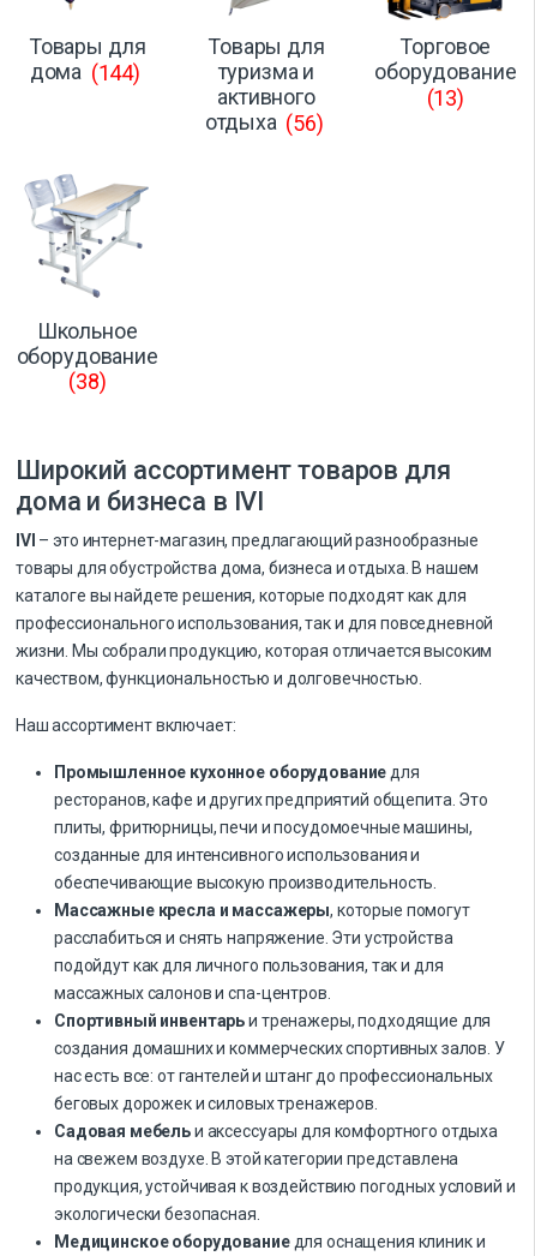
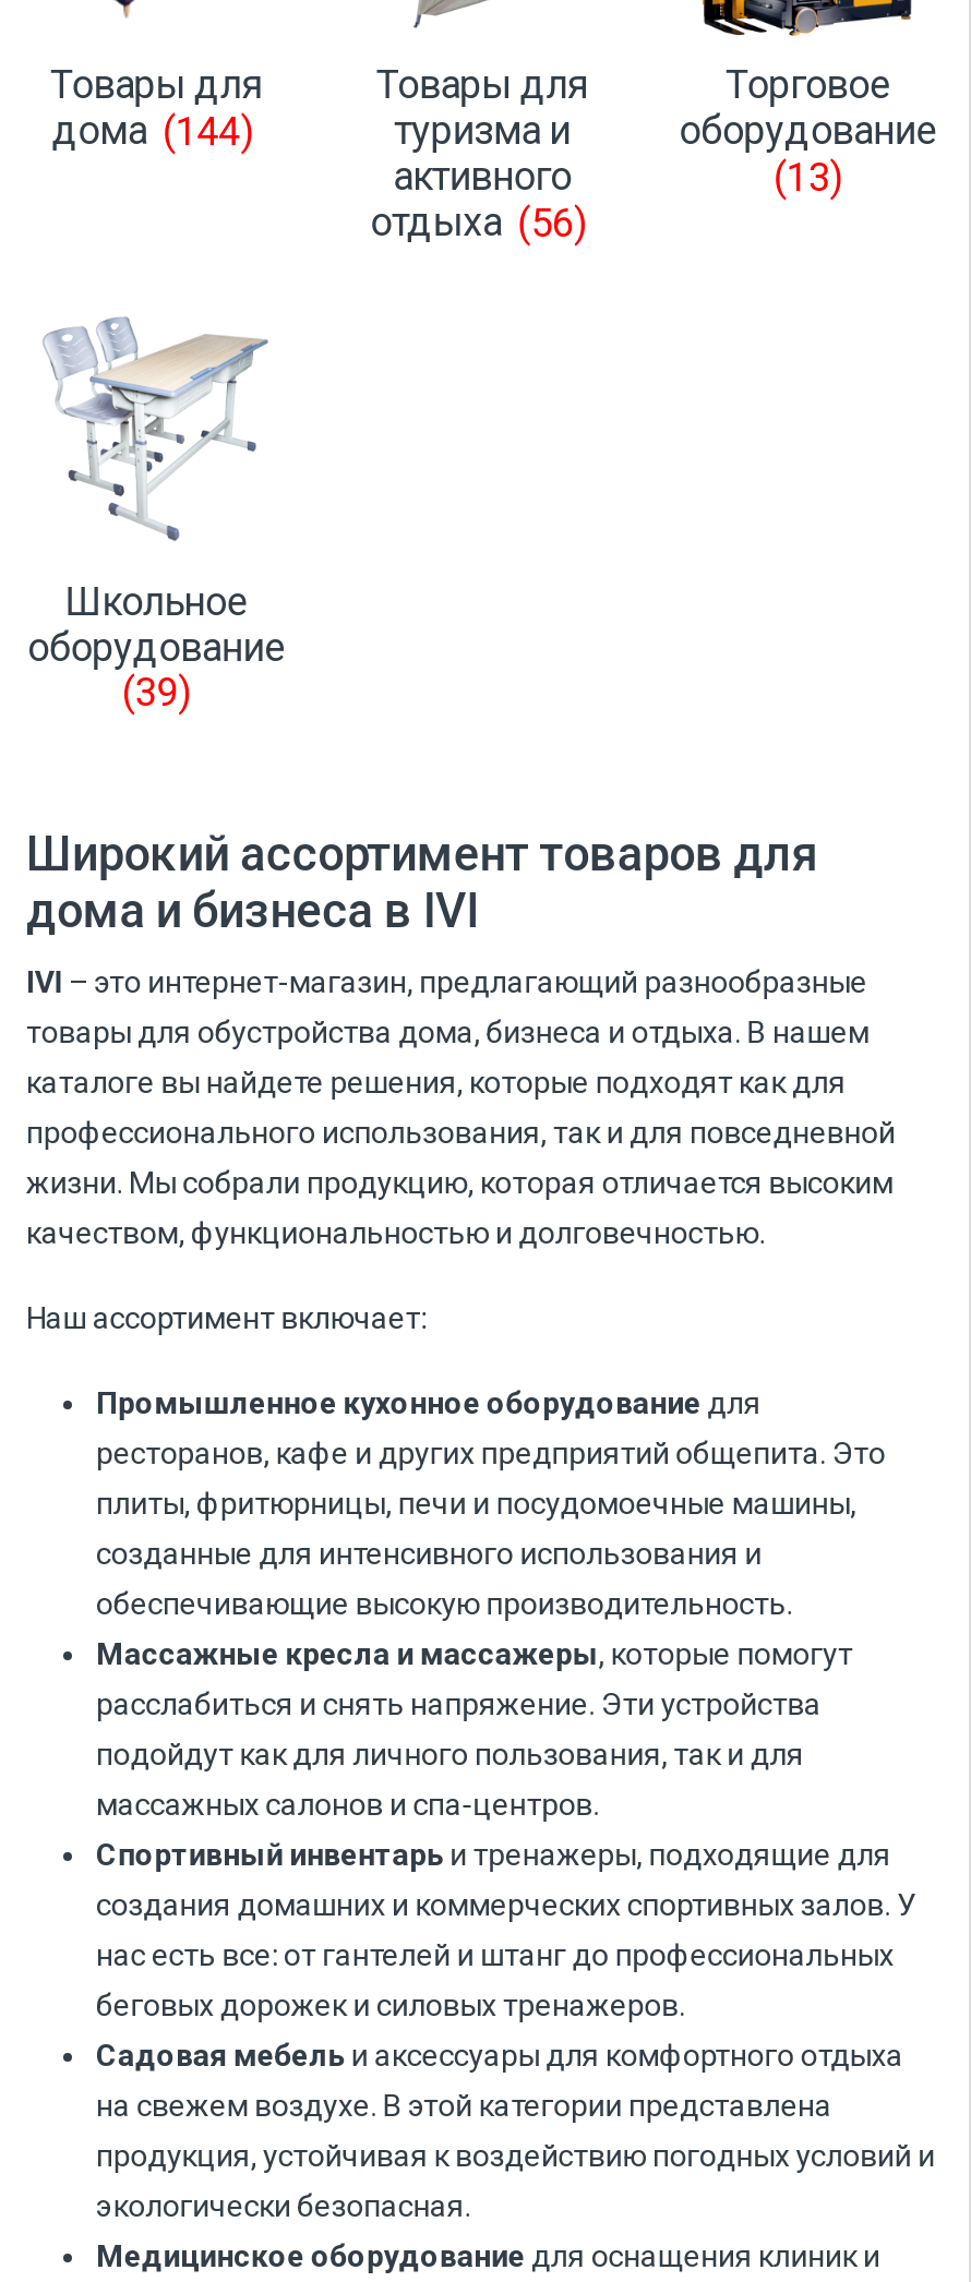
- (38)
+ (39)
